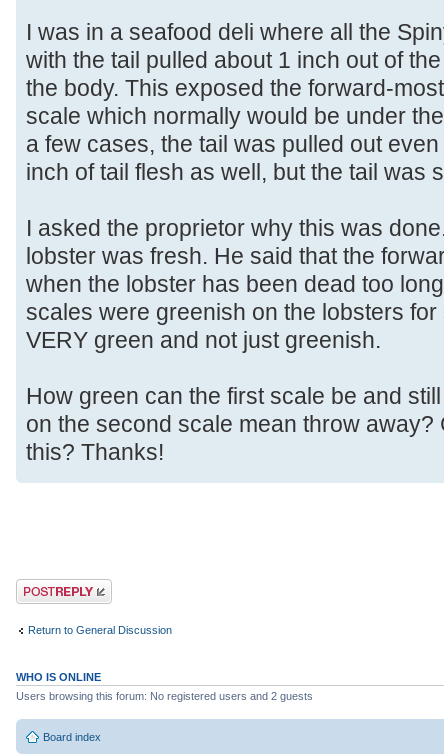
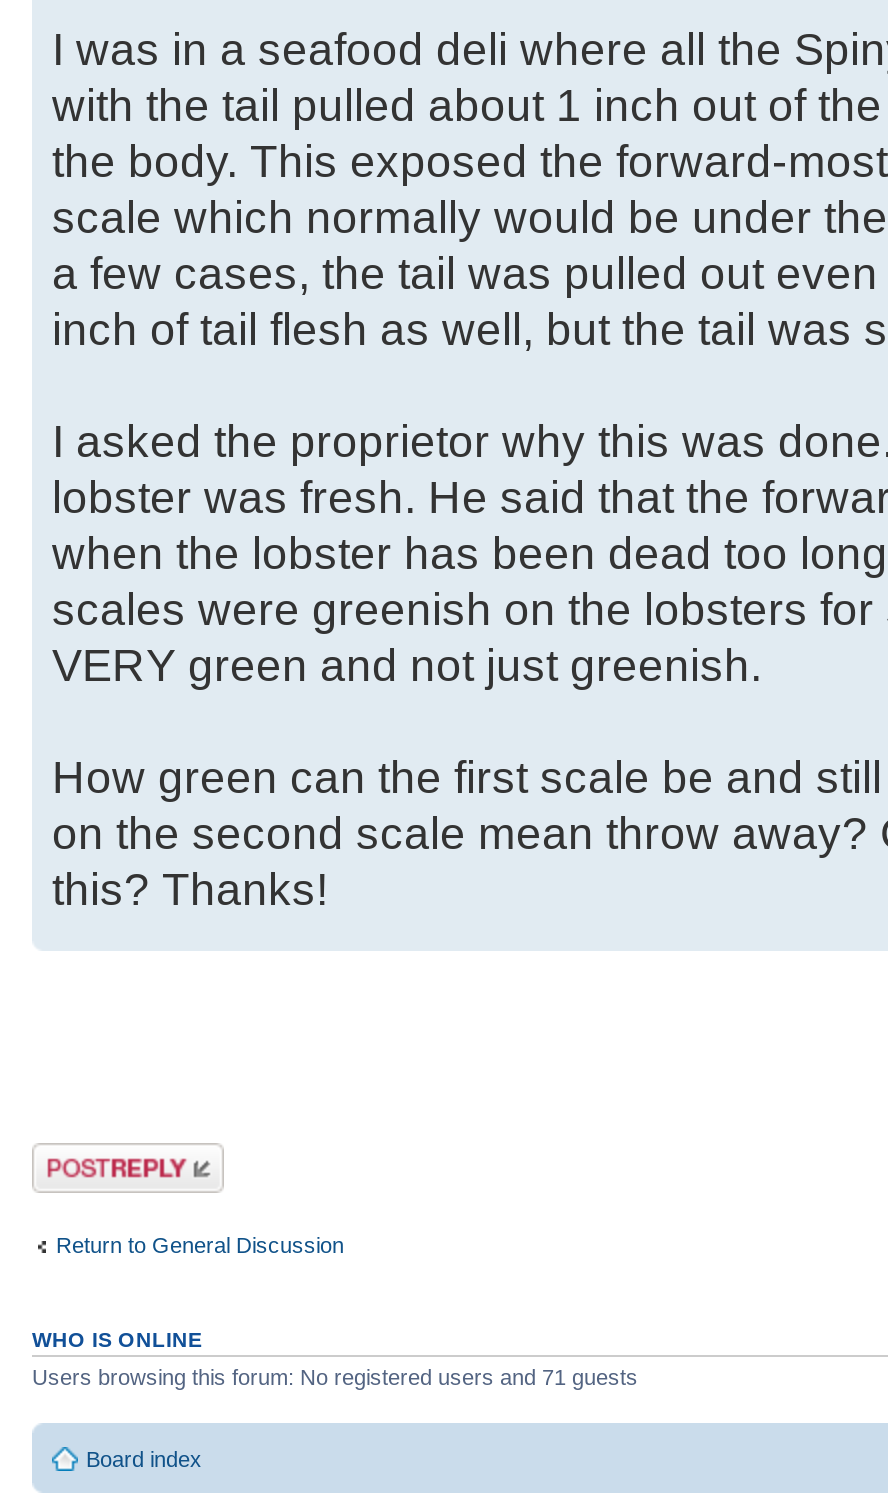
- Users browsing this forum: No registered users and 2 guests
+ Users browsing this forum: No registered users and 71 guests
